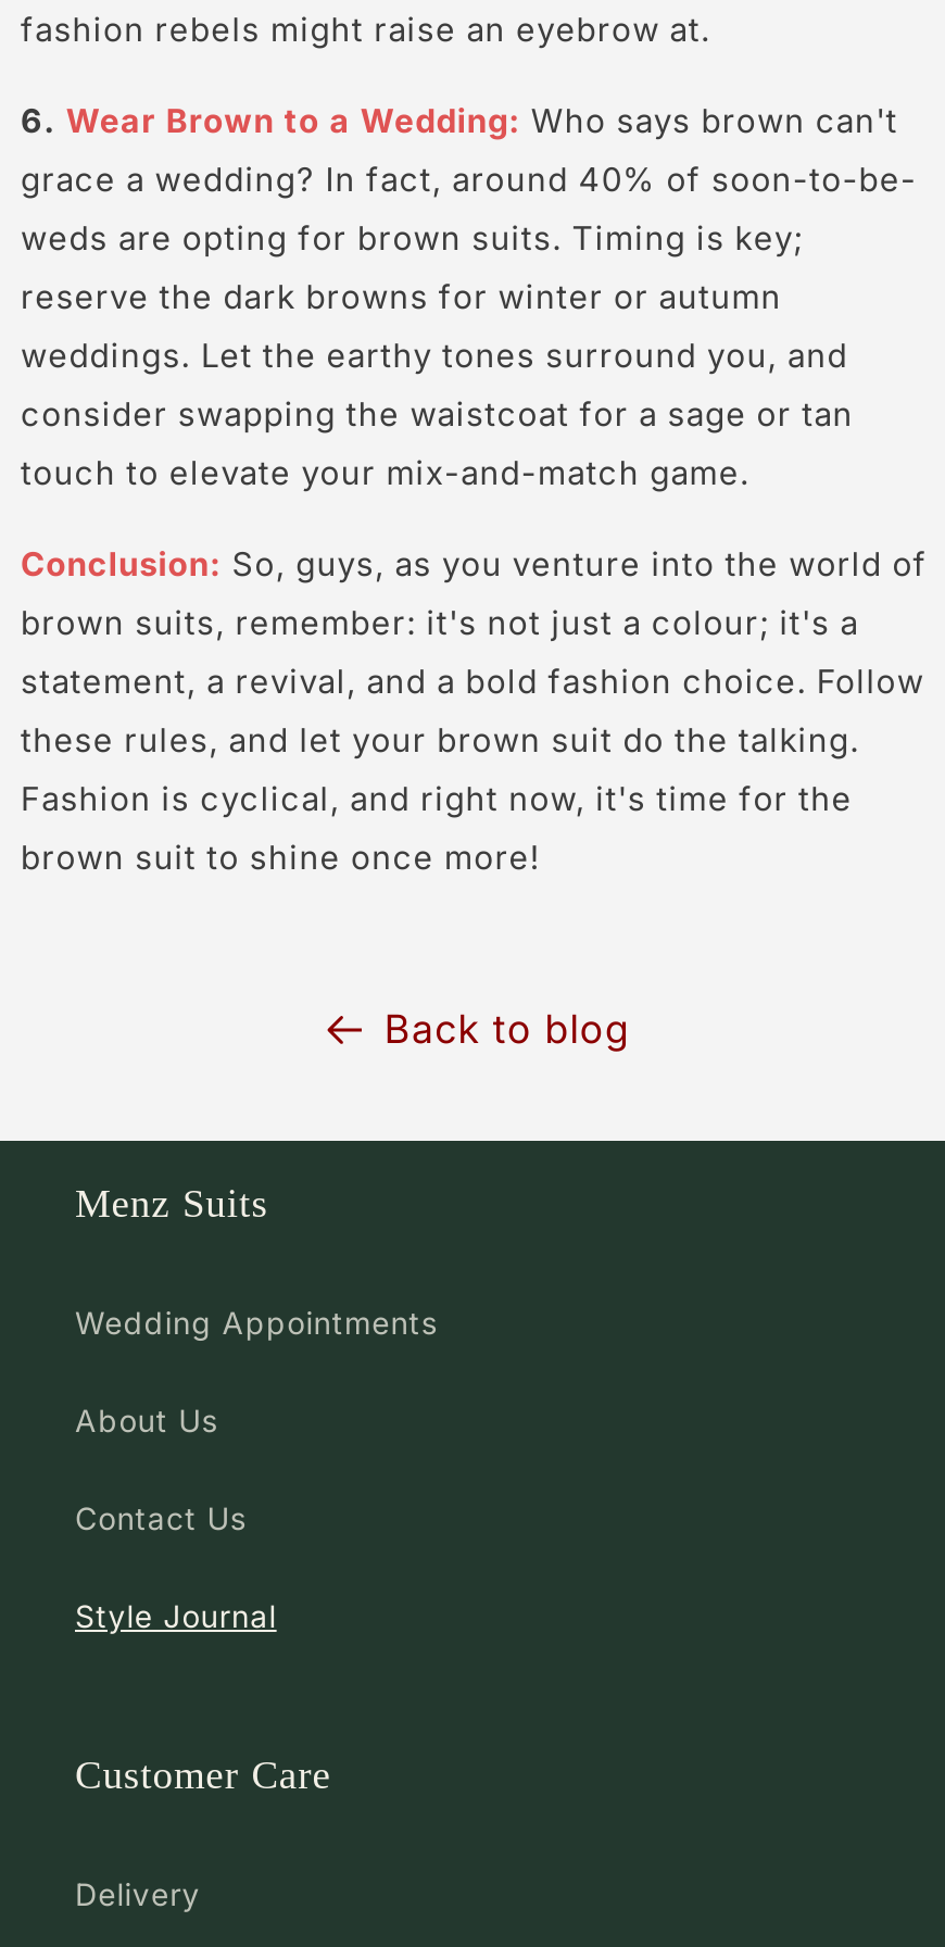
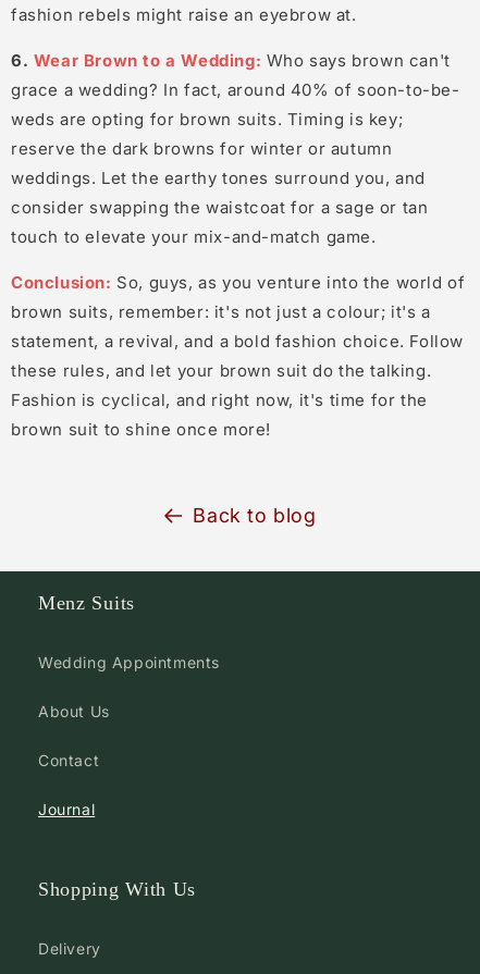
- Contact Us
+ Contact

- Style Journal
+ Journal

- Customer Care
+ Shopping With Us
